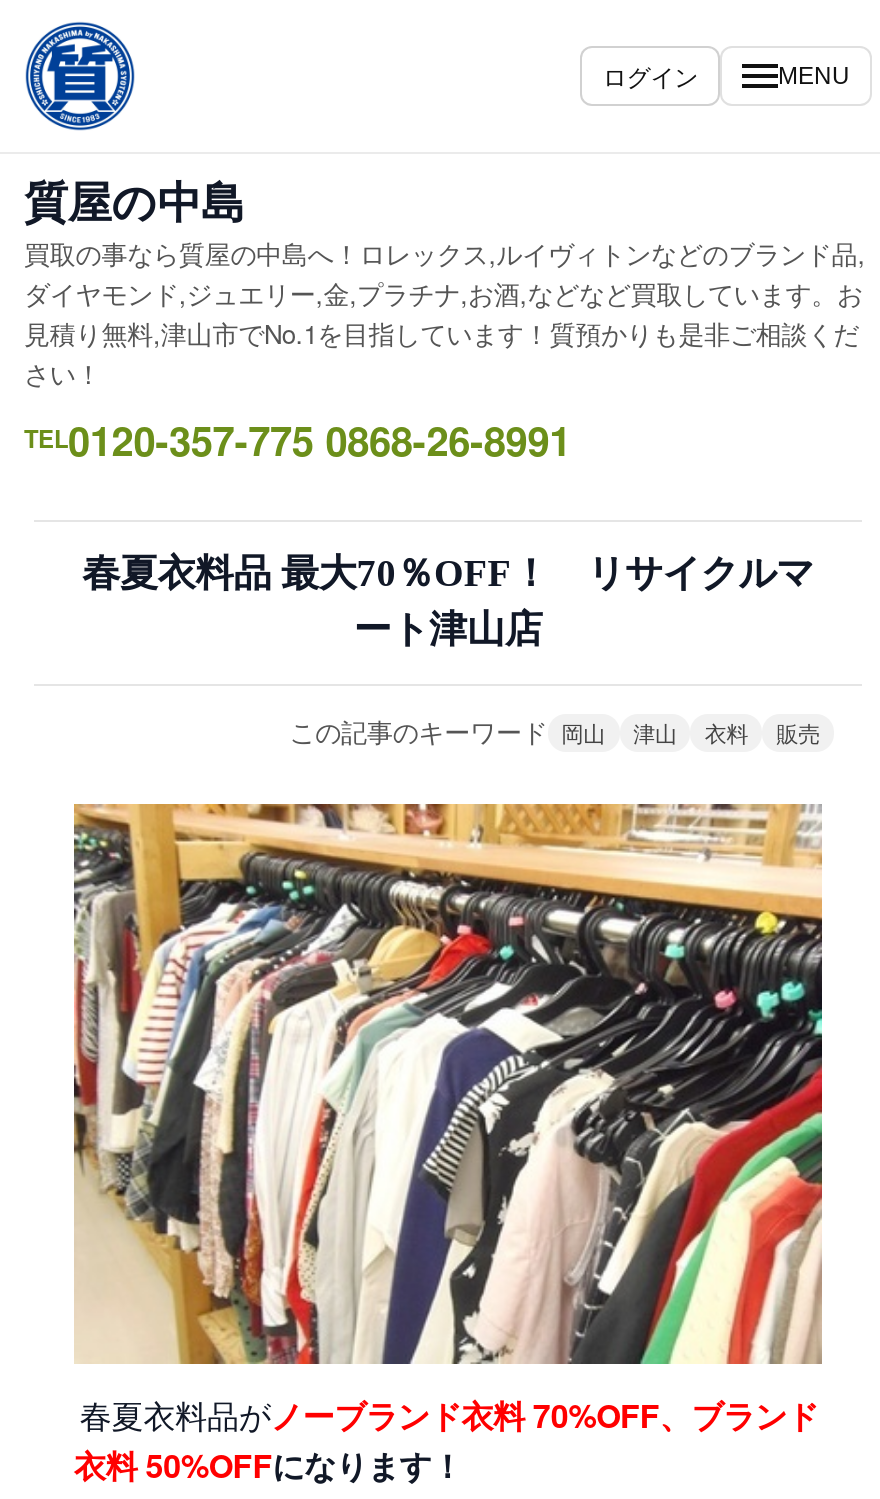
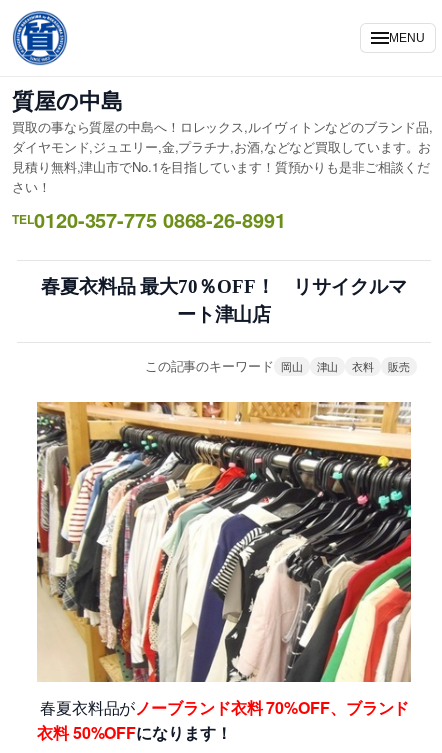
- ログイン
